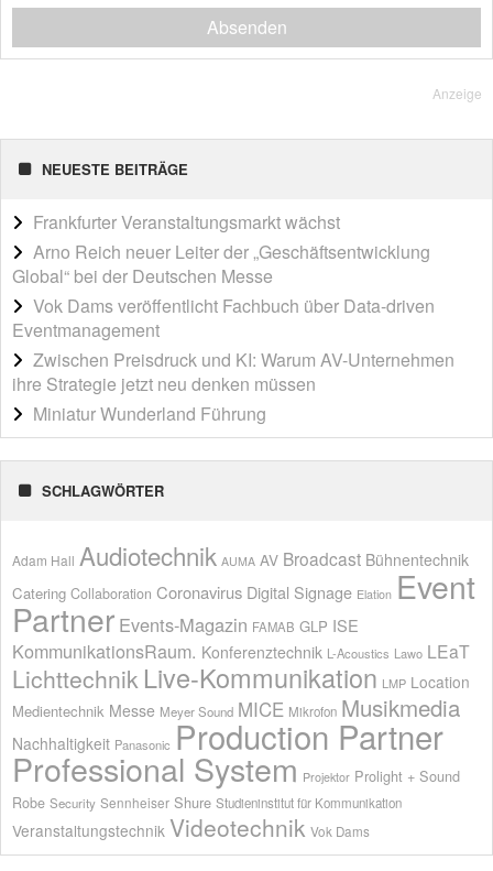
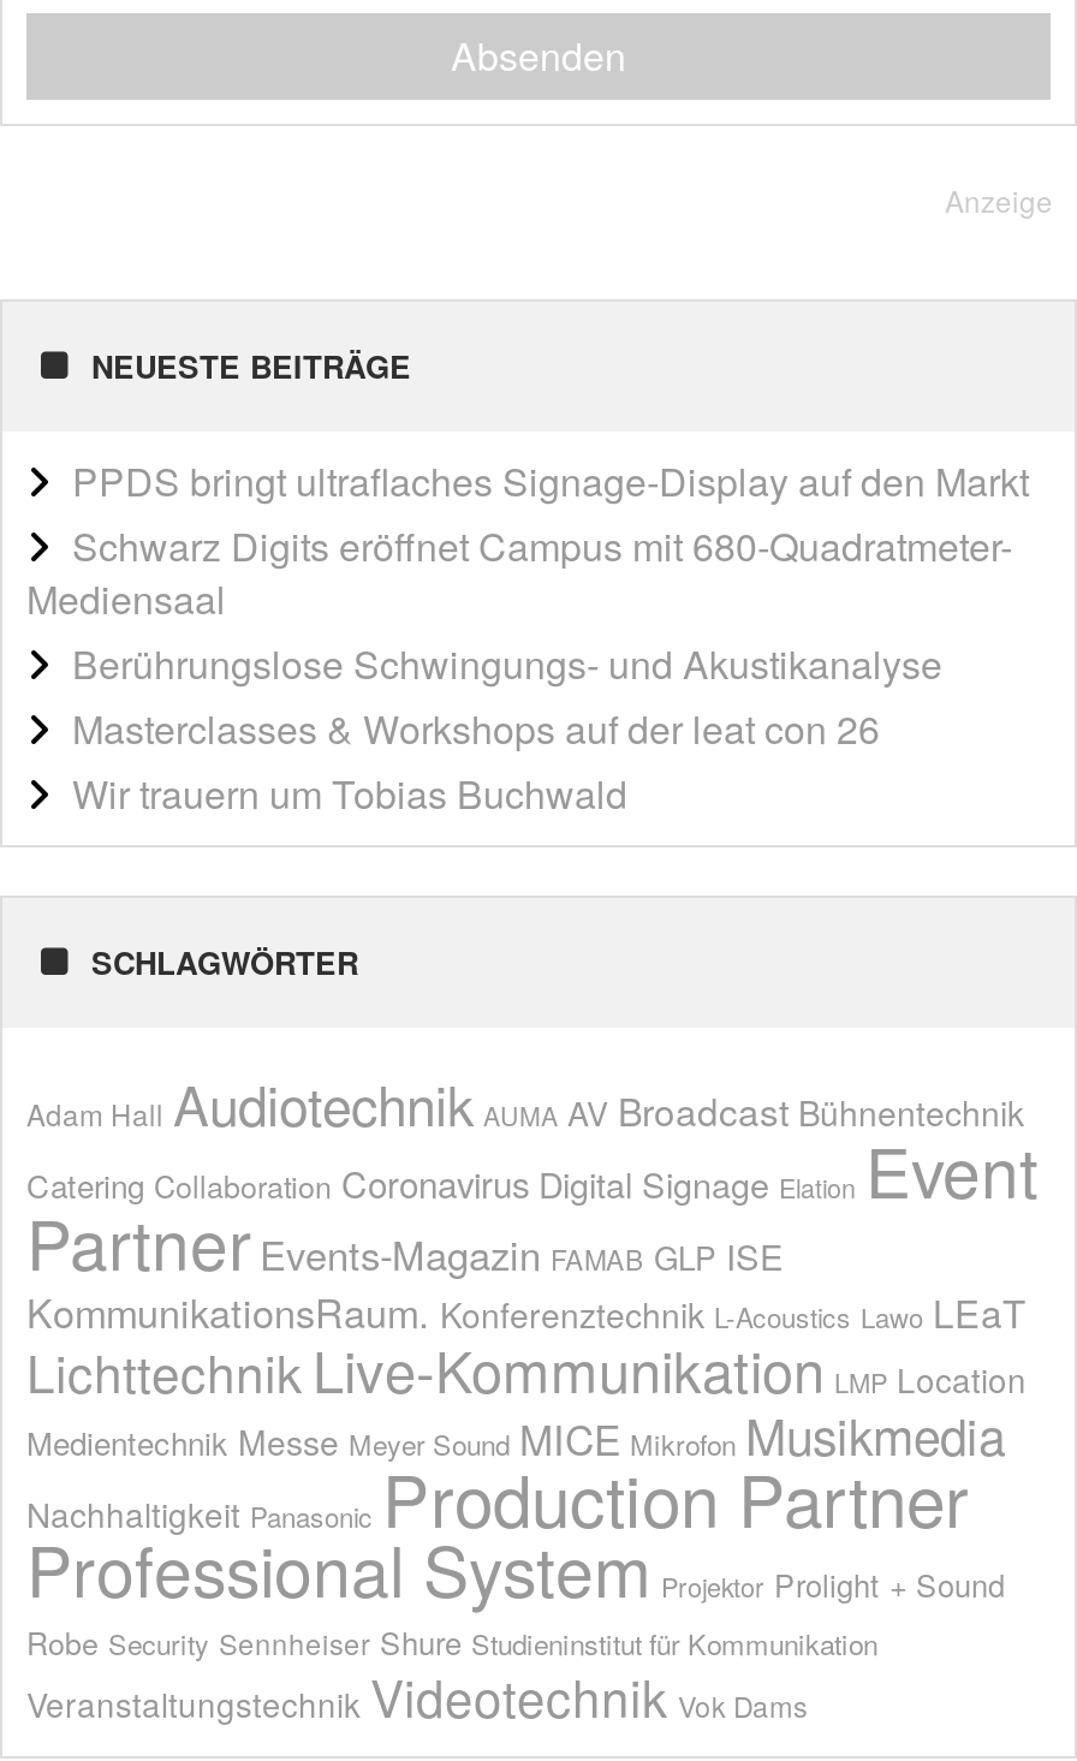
- Frankfurter Veranstaltungsmarkt wächst
- Arno Reich neuer Leiter der „Geschäftsentwicklung
- Global“ bei der Deutschen Messe
- Vok Dams veröffentlicht Fachbuch über Data-driven
- Eventmanagement
- Zwischen Preisdruck und KI: Warum AV-Unternehmen
- ihre Strategie jetzt neu denken müssen
- Miniatur Wunderland Führung
+ PPDS bringt ultraflaches Signage-Display auf den Markt
+ Schwarz Digits eröffnet Campus mit 680-Quadratmeter-
+ Mediensaal
+ Berührungslose Schwingungs- und Akustikanalyse
+ Masterclasses & Workshops auf der leat con 26
+ Wir trauern um Tobias Buchwald
